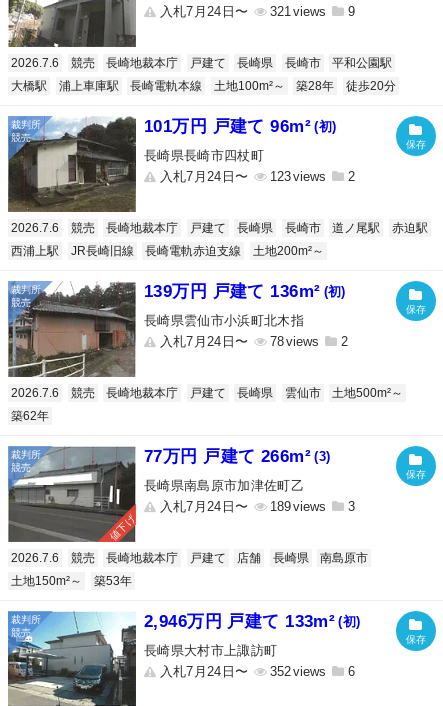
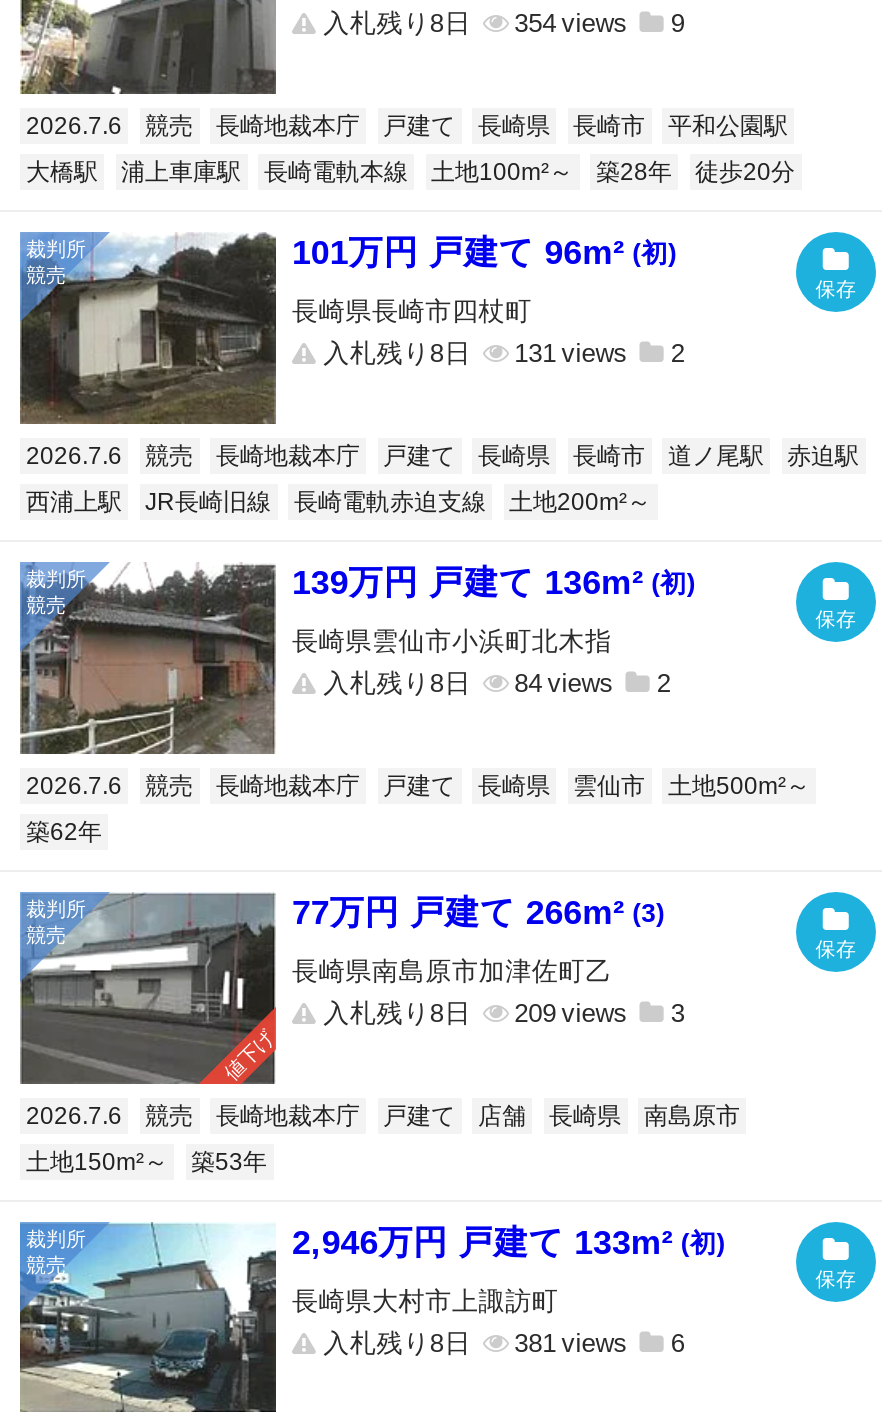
- 入札7月24日〜
- 321
+ 入札残り8日
+ 354

- 入札7月24日〜
- 123
+ 入札残り8日
+ 131

- 入札7月24日〜
- 78
+ 入札残り8日
+ 84

- 入札7月24日〜
- 189
+ 入札残り8日
+ 209

- 入札7月24日〜
- 352
+ 入札残り8日
+ 381
